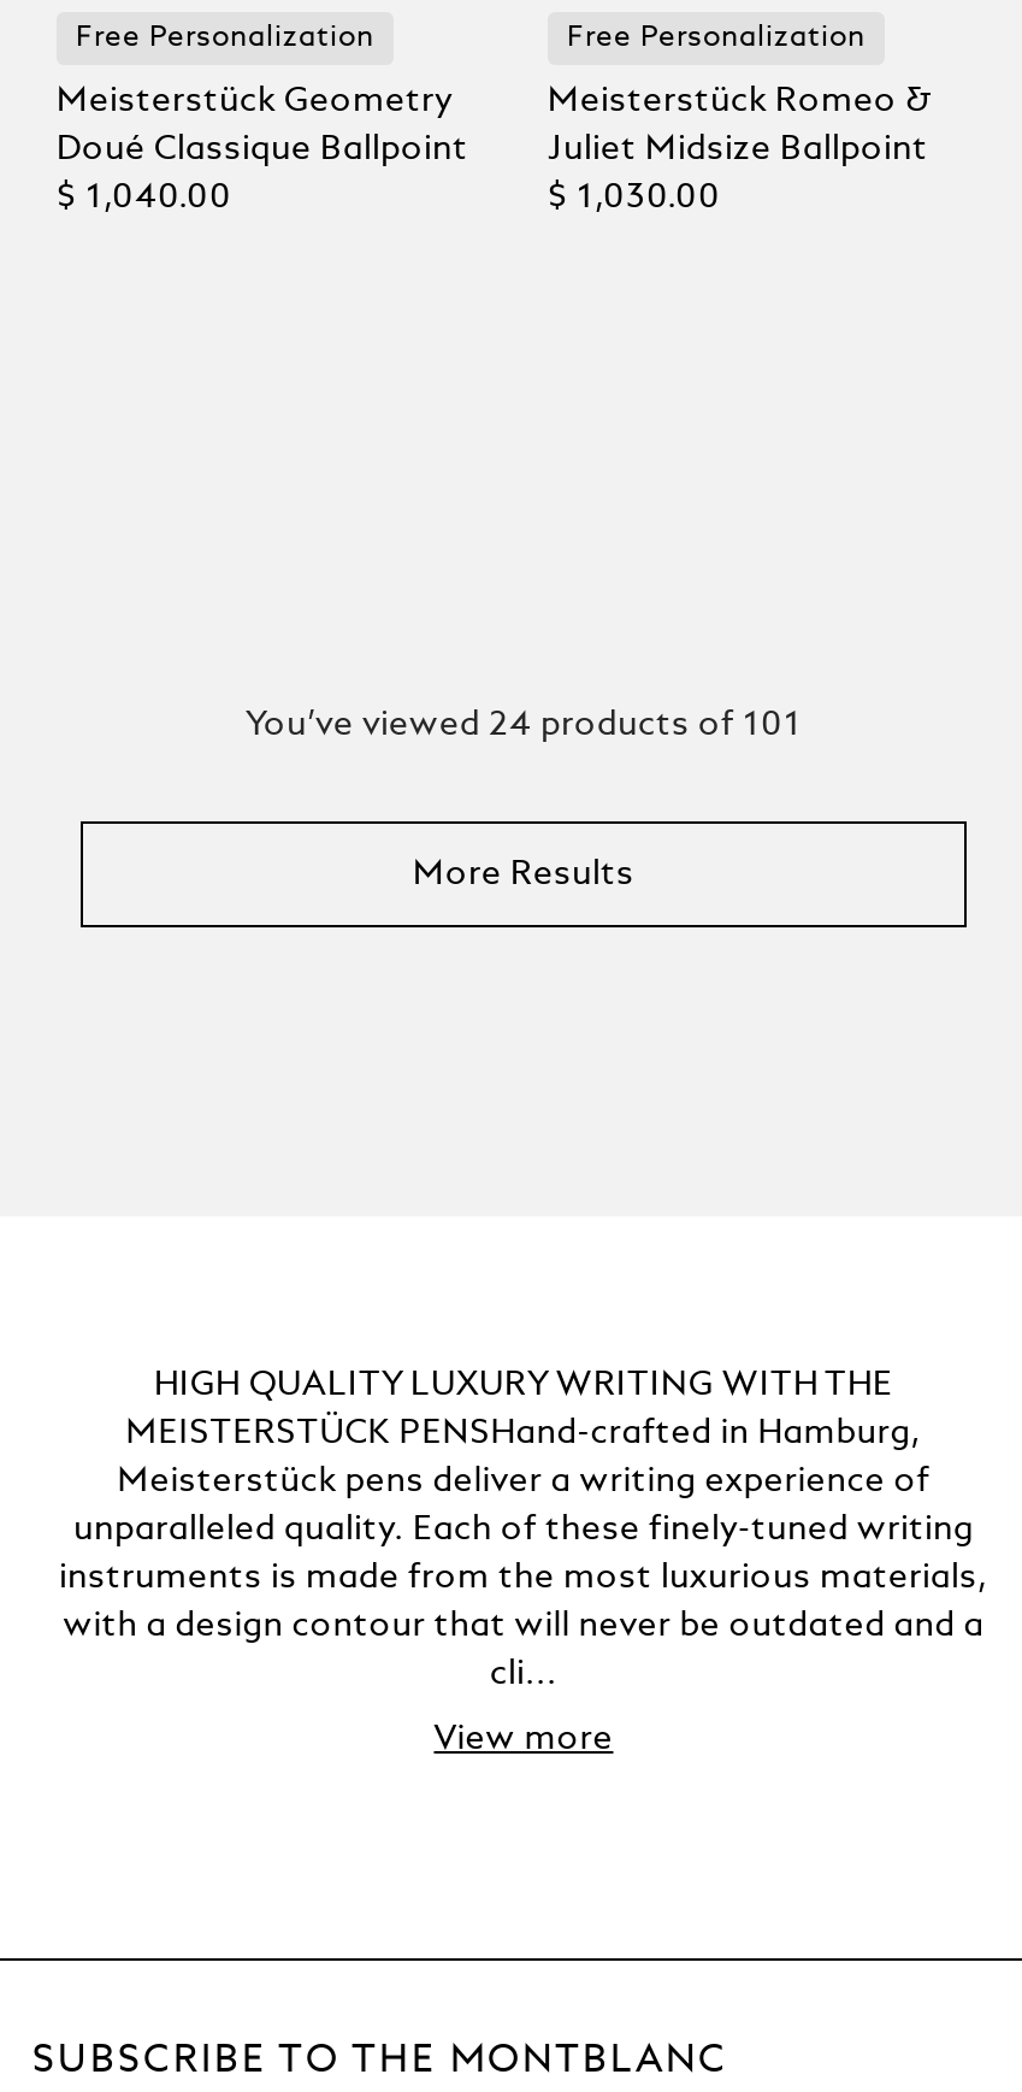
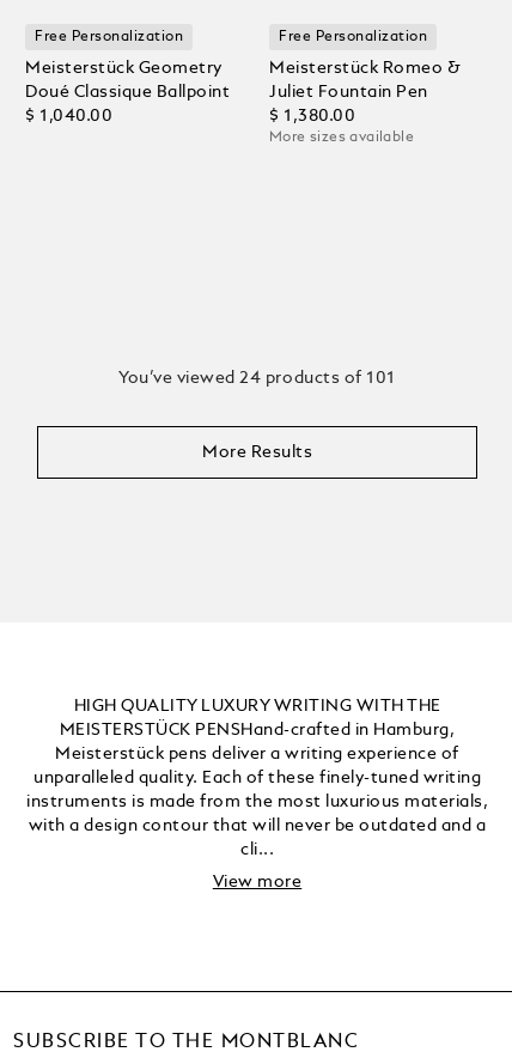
- Juliet Midsize Ballpoint
- $ 1,030.00
+ Juliet Fountain Pen
+ $ 1,380.00
+ More sizes available
